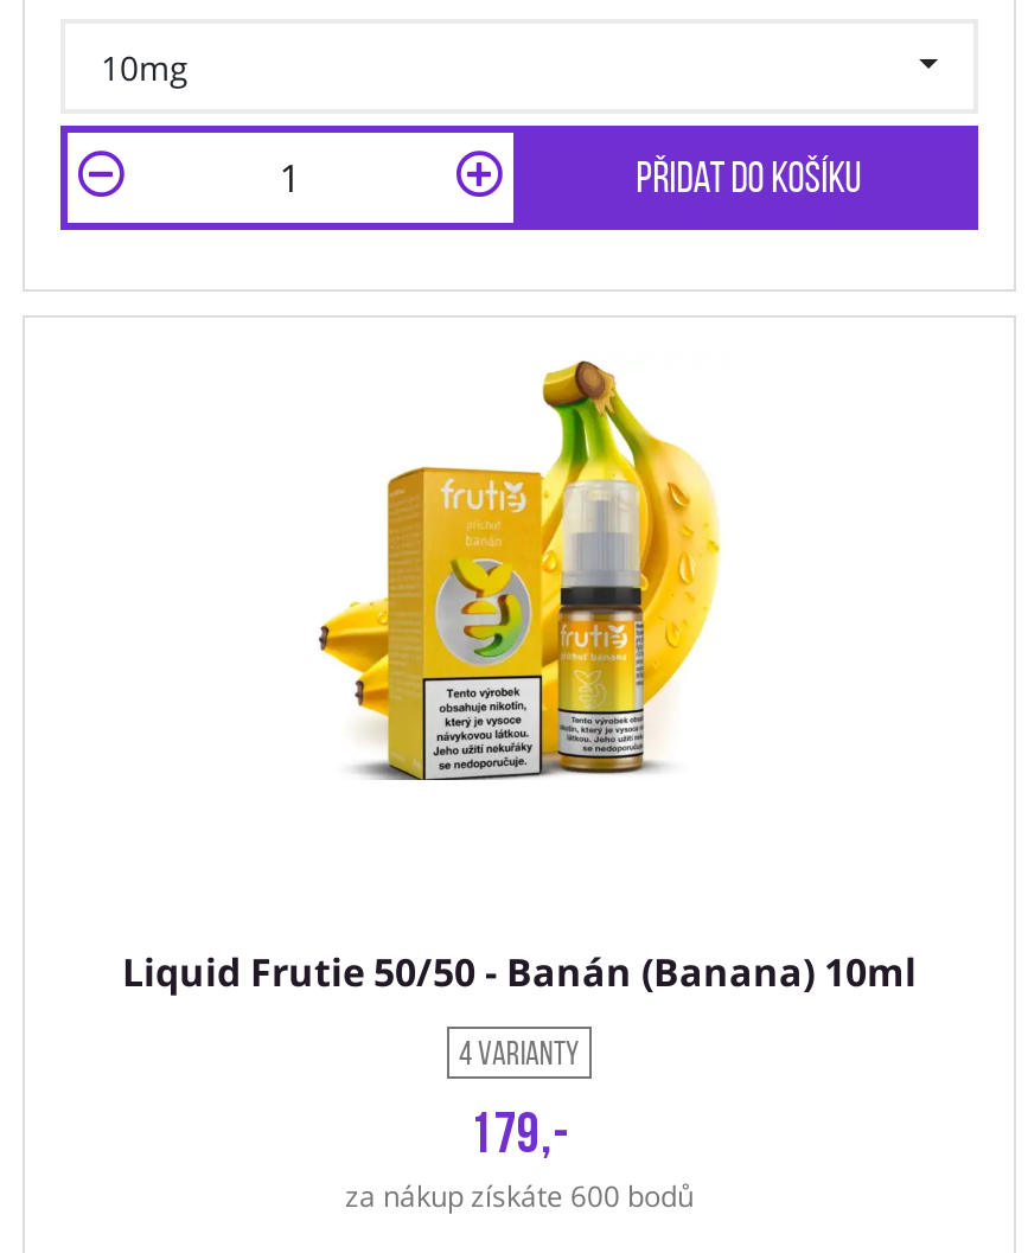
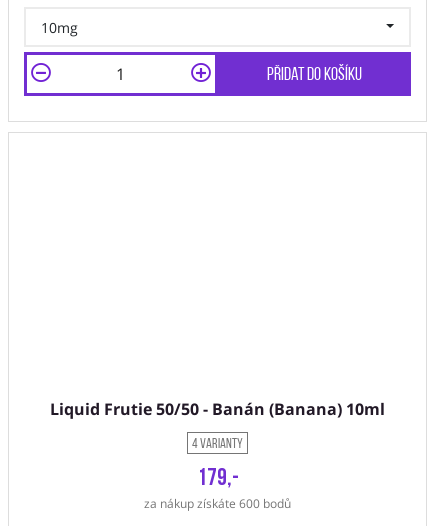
- [image]
